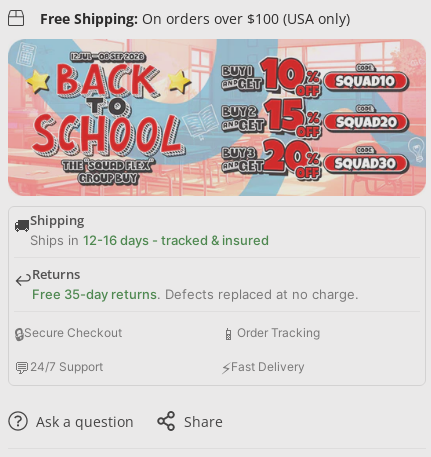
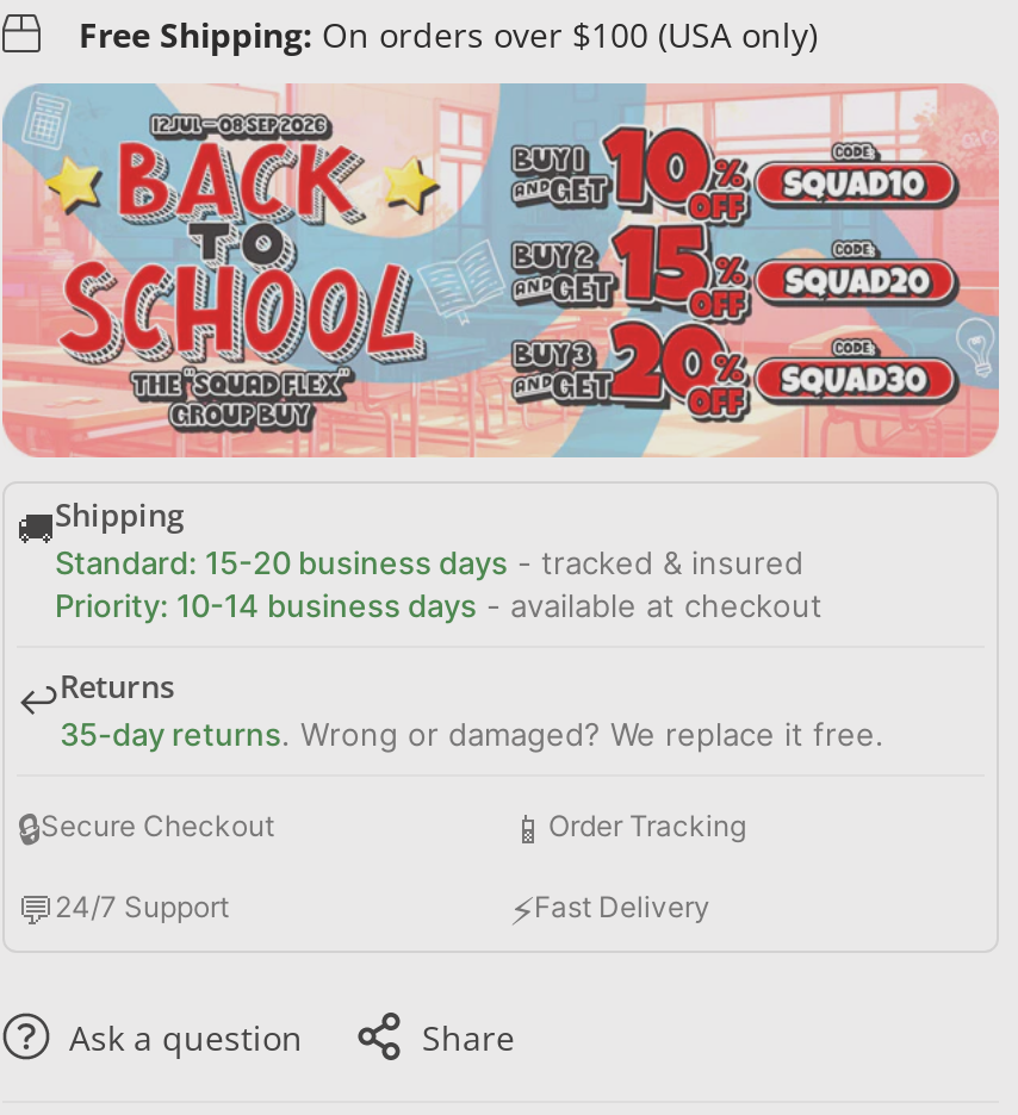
- Ships in 12-16 days - tracked & insured
+ Standard: 15-20 business days - tracked & insured
+ Priority: 10-14 business days - available at checkout

- Free 35-day returns. Defects replaced at no charge.
+ 35-day returns. Wrong or damaged? We replace it free.
